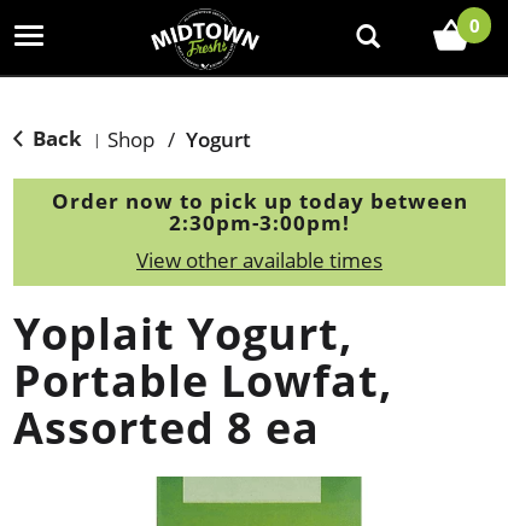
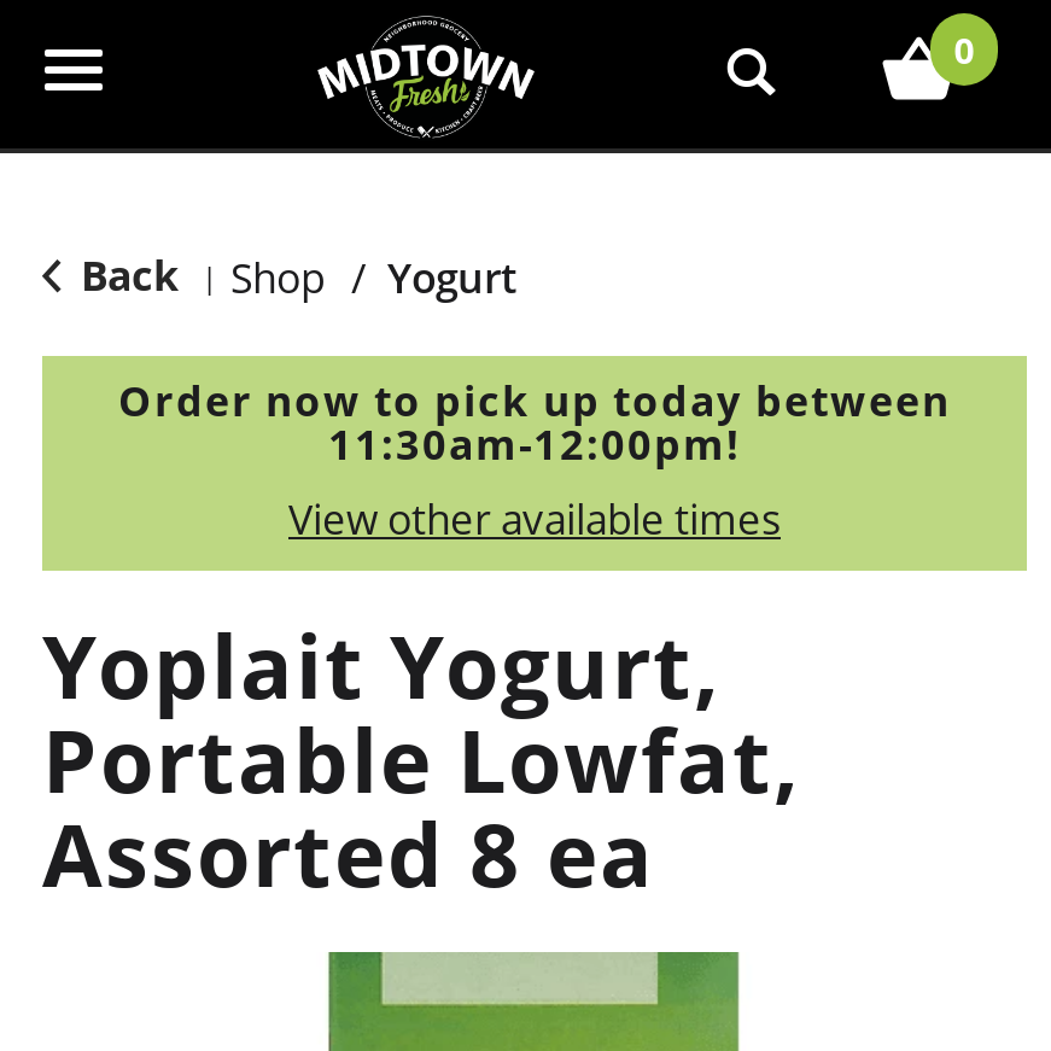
- 2:30pm-3:00pm!
+ 11:30am-12:00pm!
